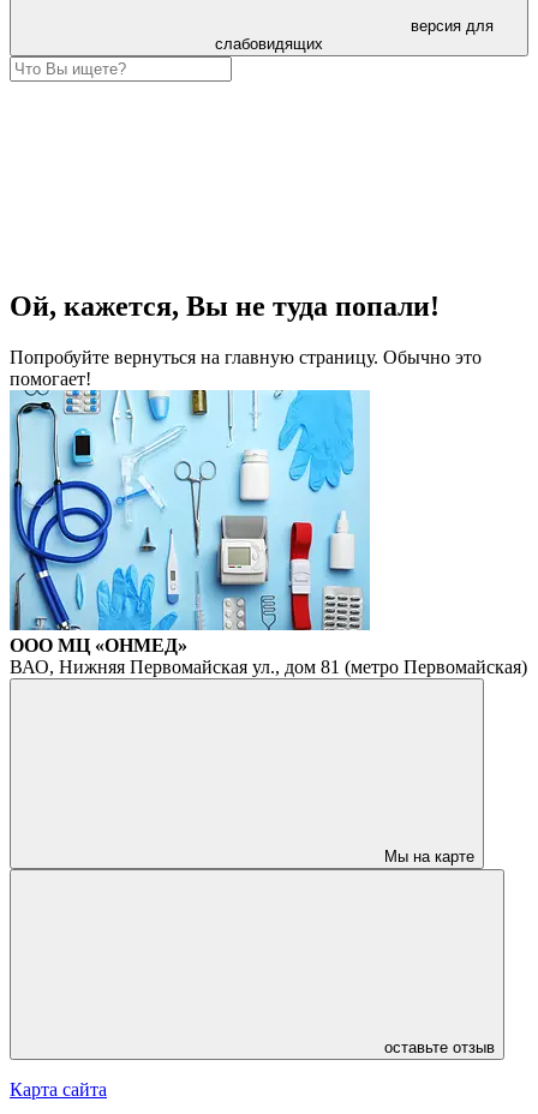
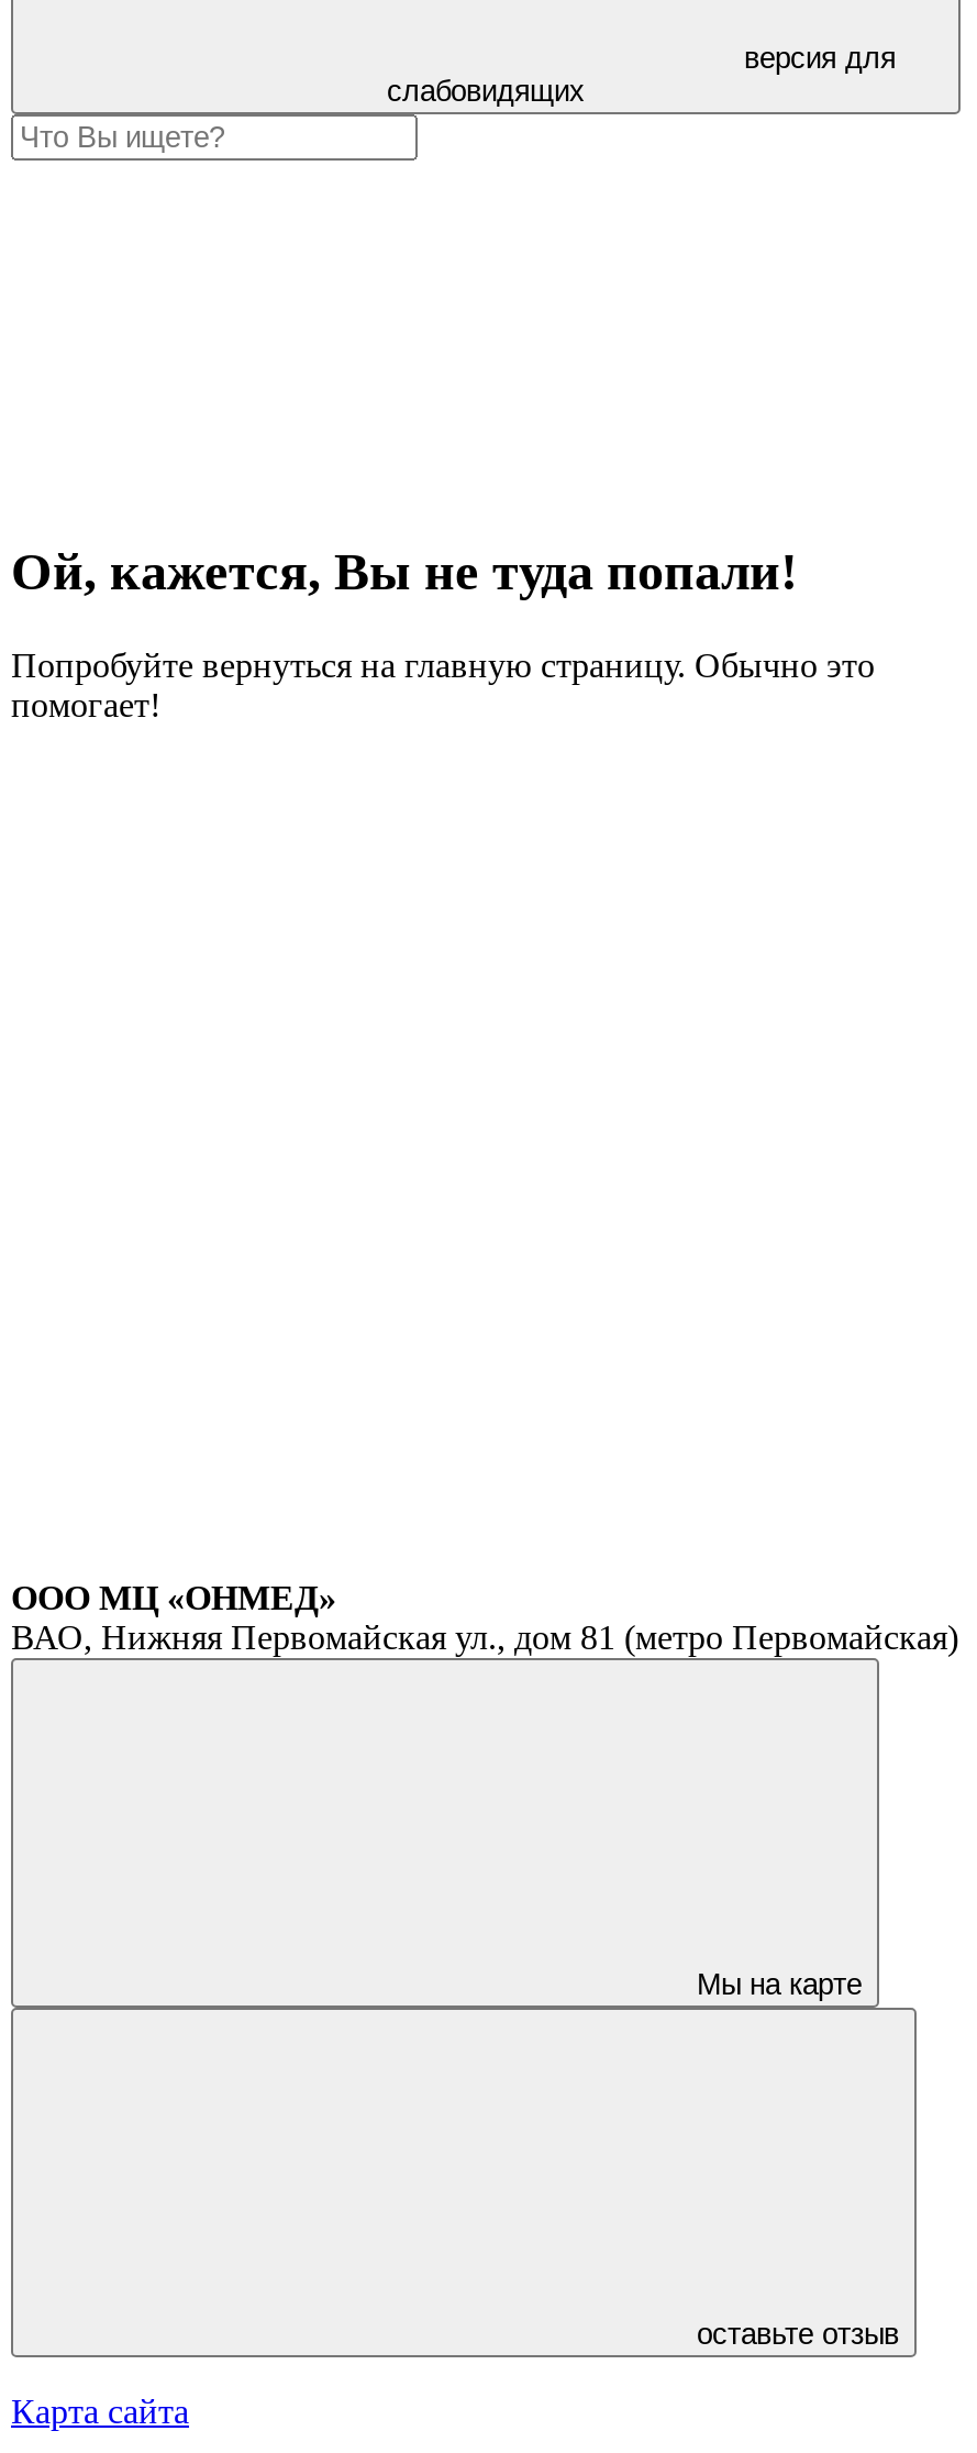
- [image]
